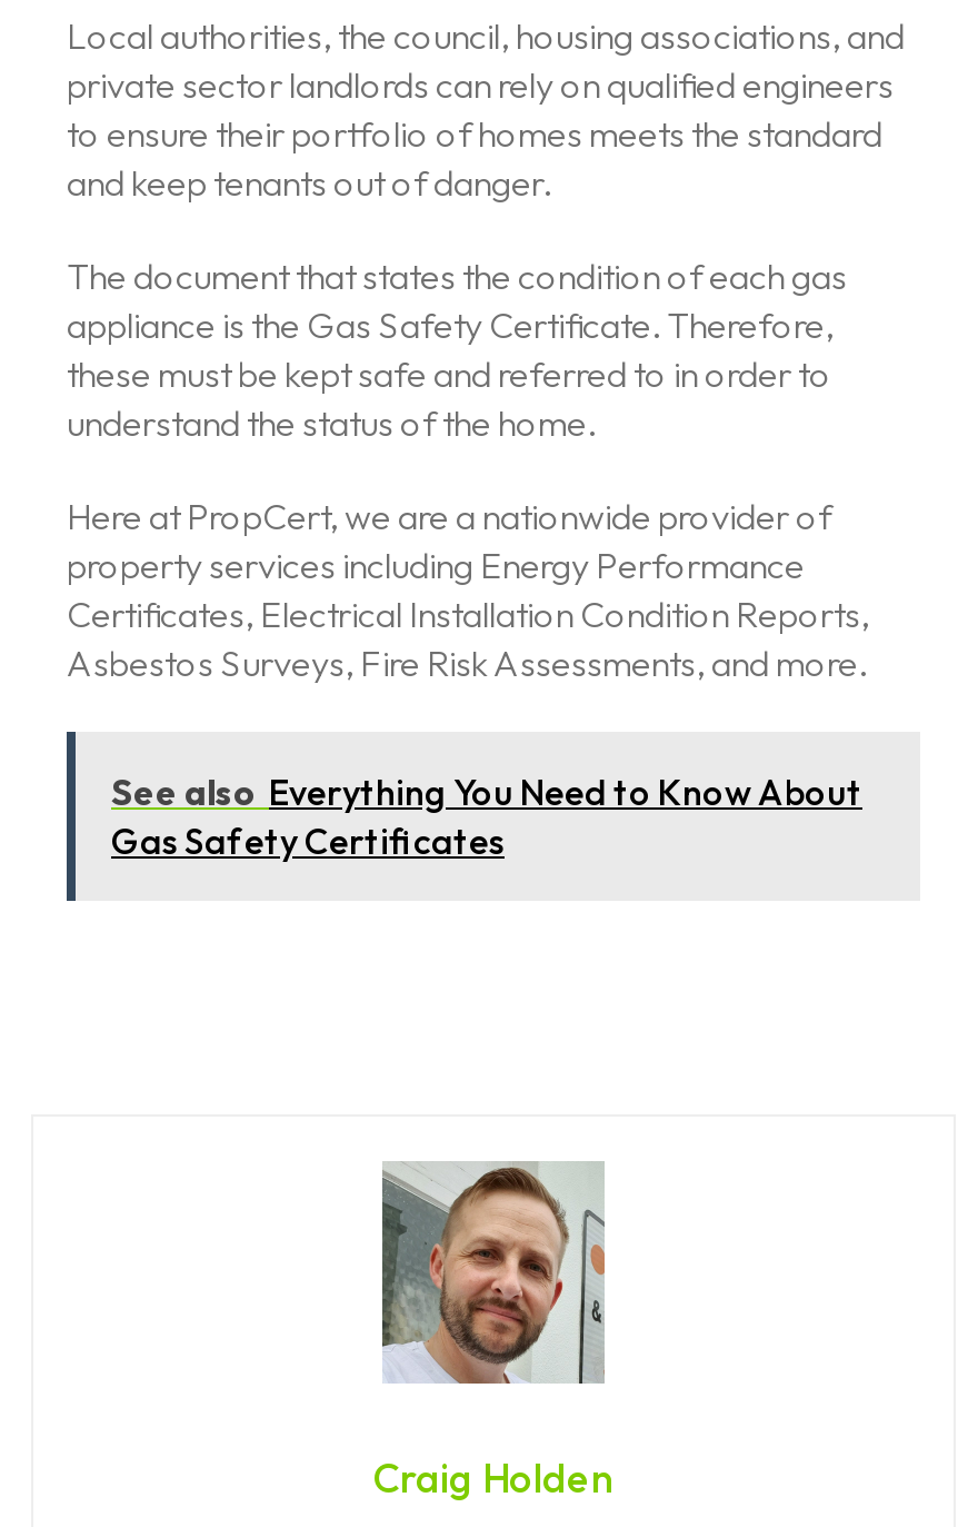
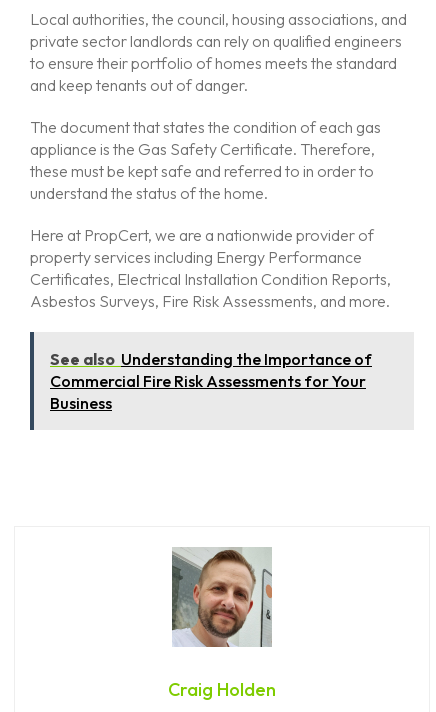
- See also Everything You Need to Know About
- Gas Safety Certificates
+ See also Understanding the Importance of
+ Commercial Fire Risk Assessments for Your
+ Business
